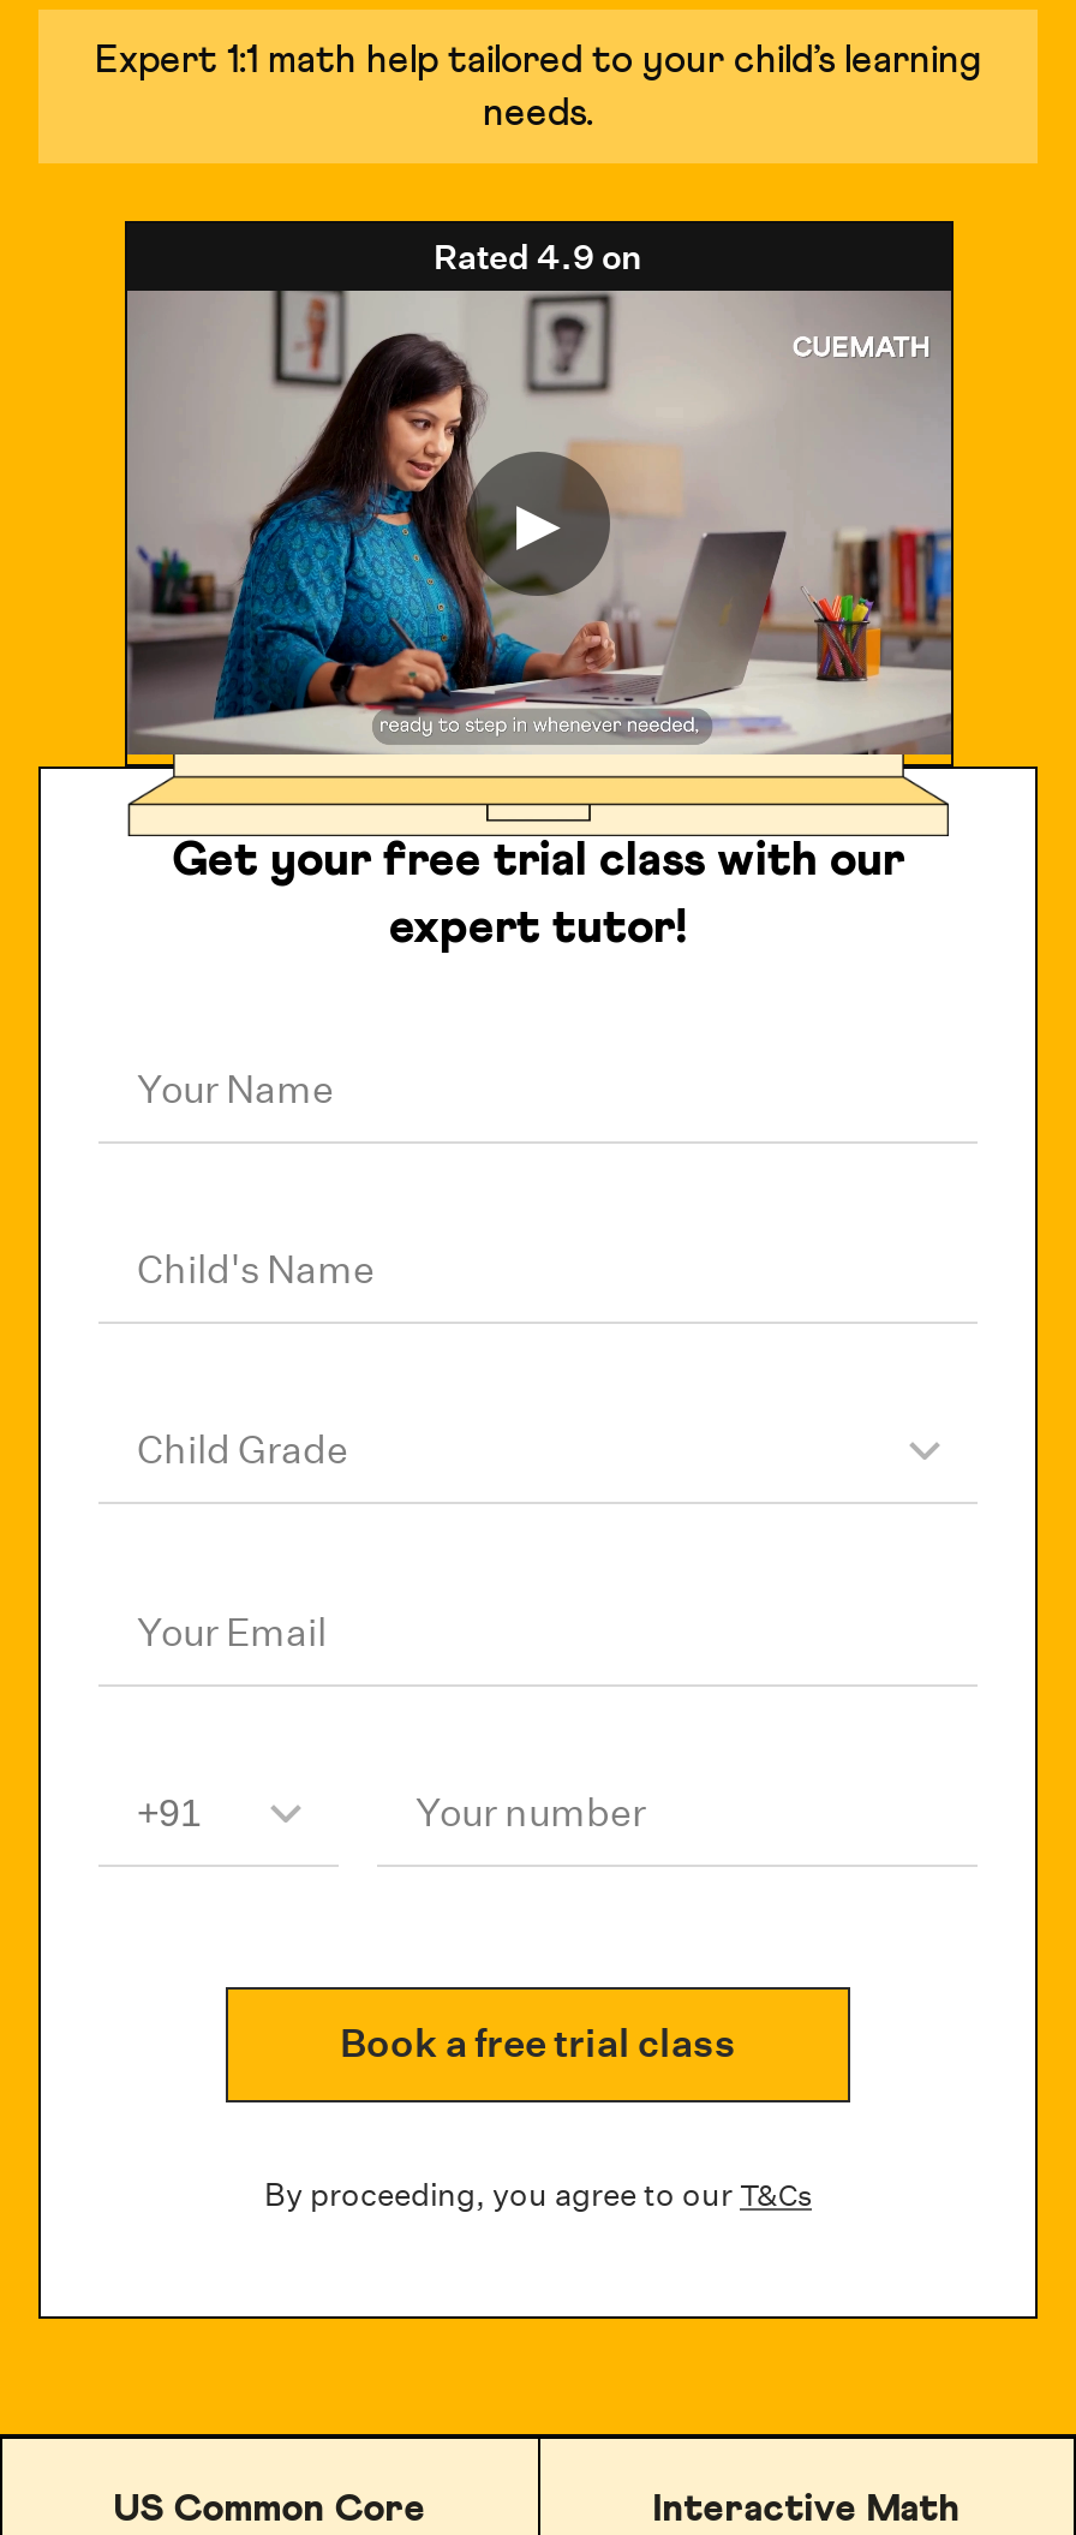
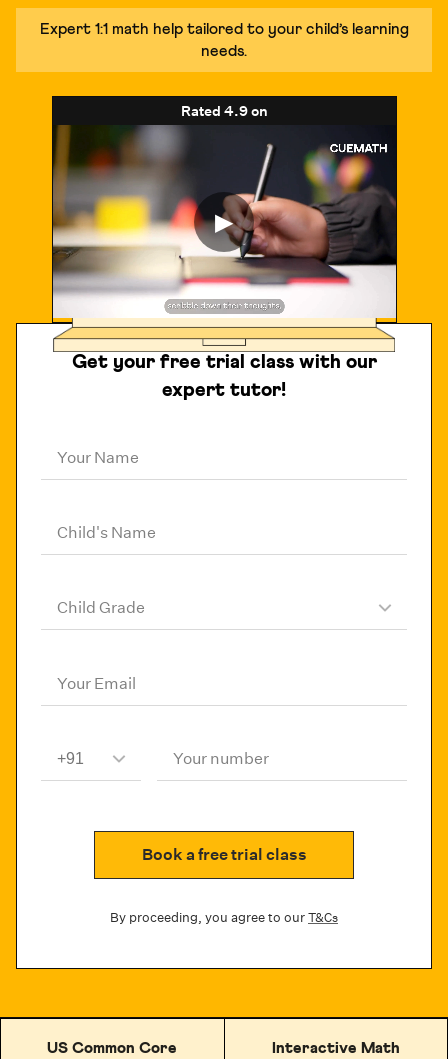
- [image]
+ [image]
